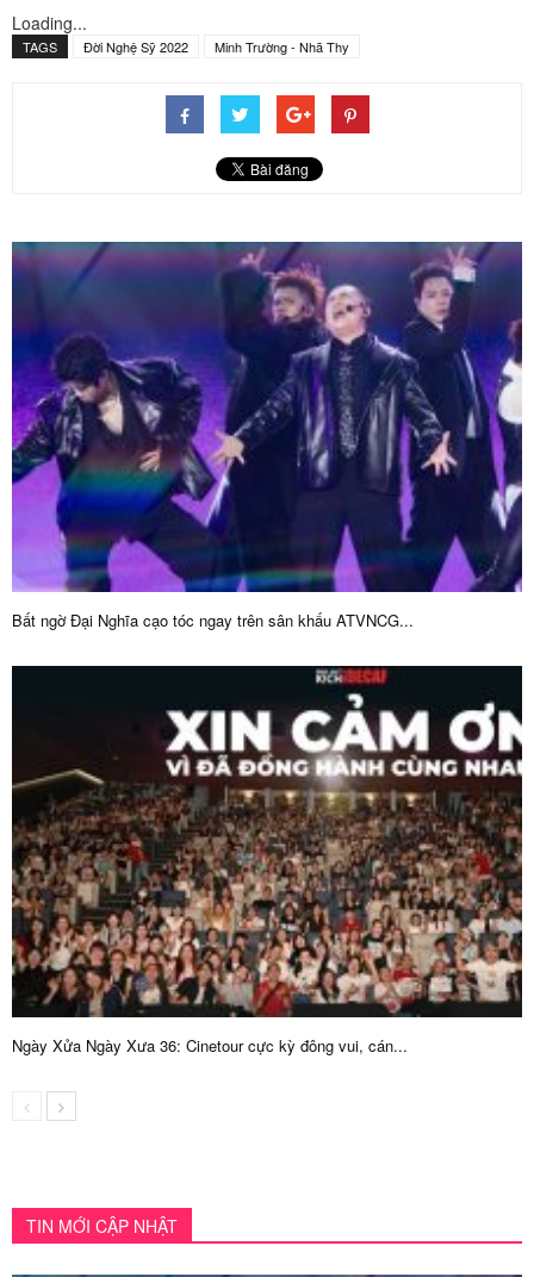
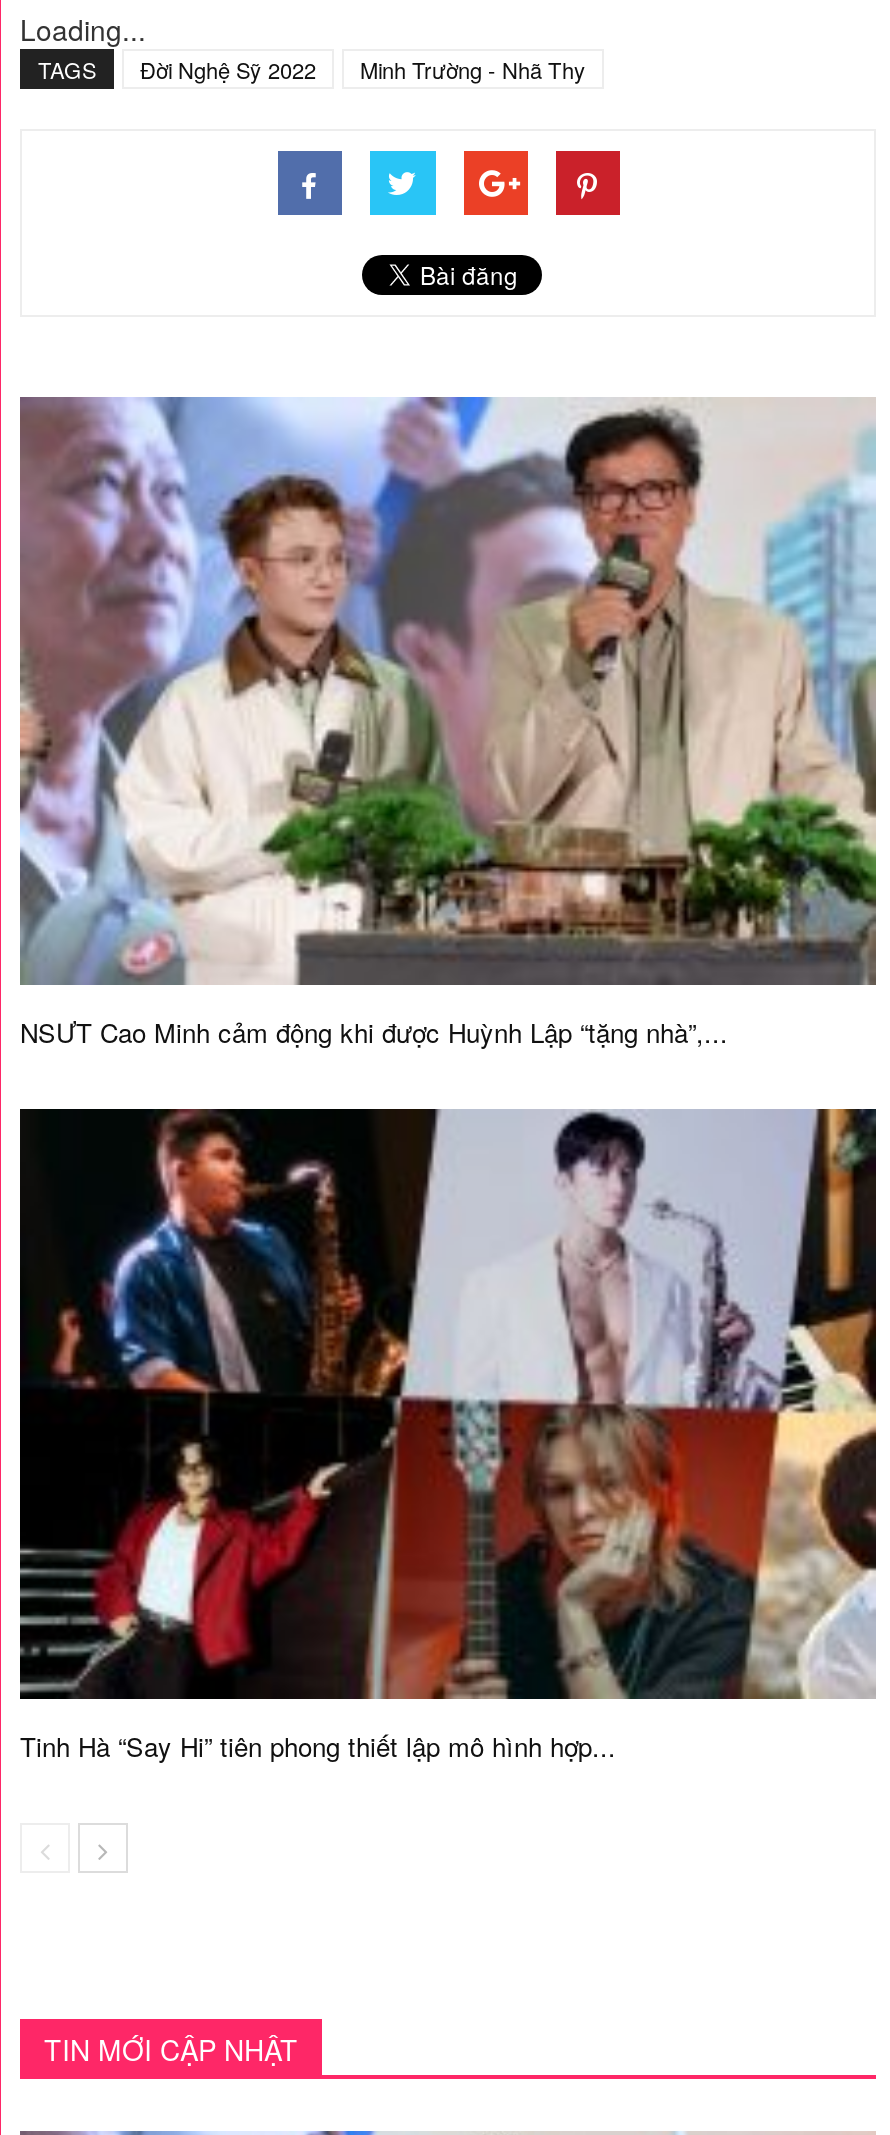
- [image]
- Bất ngờ Đại Nghĩa cạo tóc ngay trên sân khấu ATVNCG...
+ [image]
+ NSƯT Cao Minh cảm động khi được Huỳnh Lập “tặng nhà”,...

- [image]
- Ngày Xửa Ngày Xưa 36: Cinetour cực kỳ đông vui, cán...
+ [image]
+ Tinh Hà “Say Hi” tiên phong thiết lập mô hình hợp...
